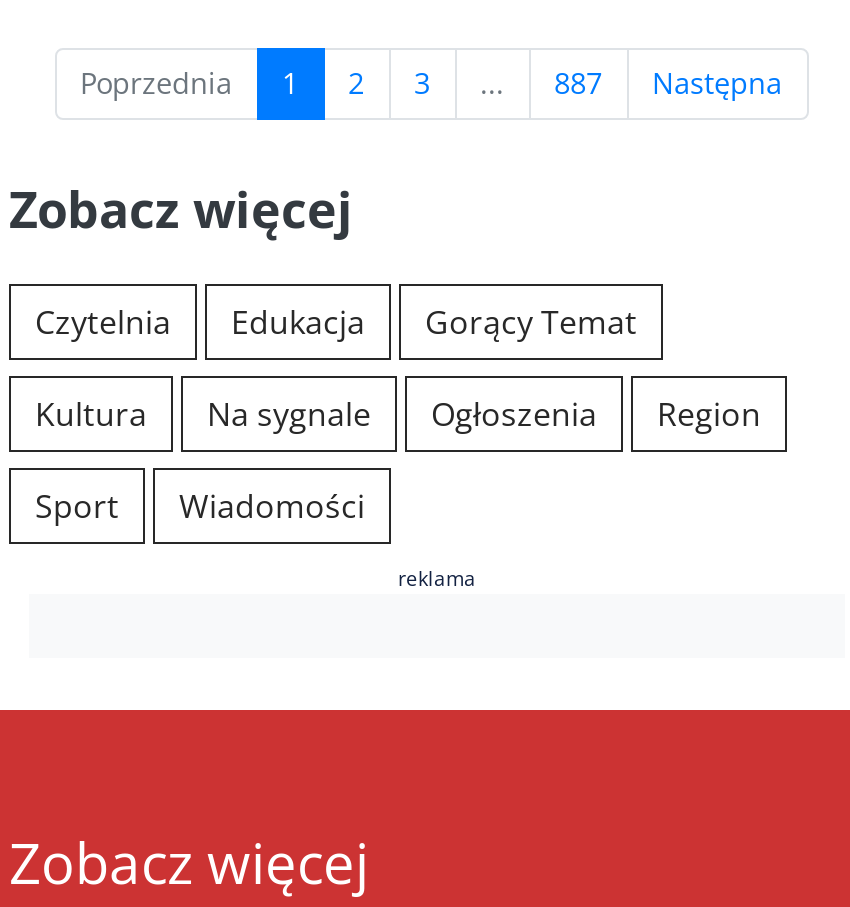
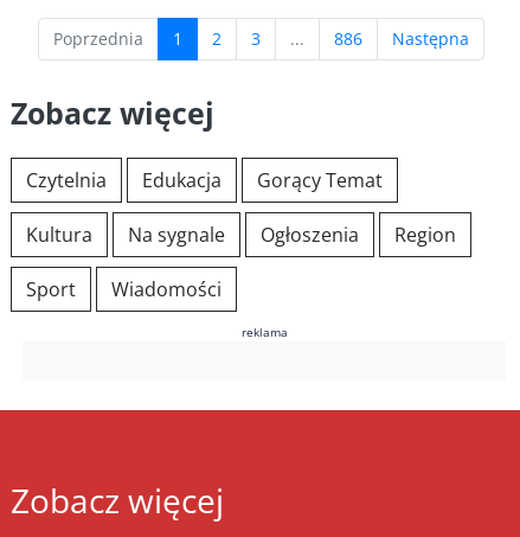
- 887
+ 886
